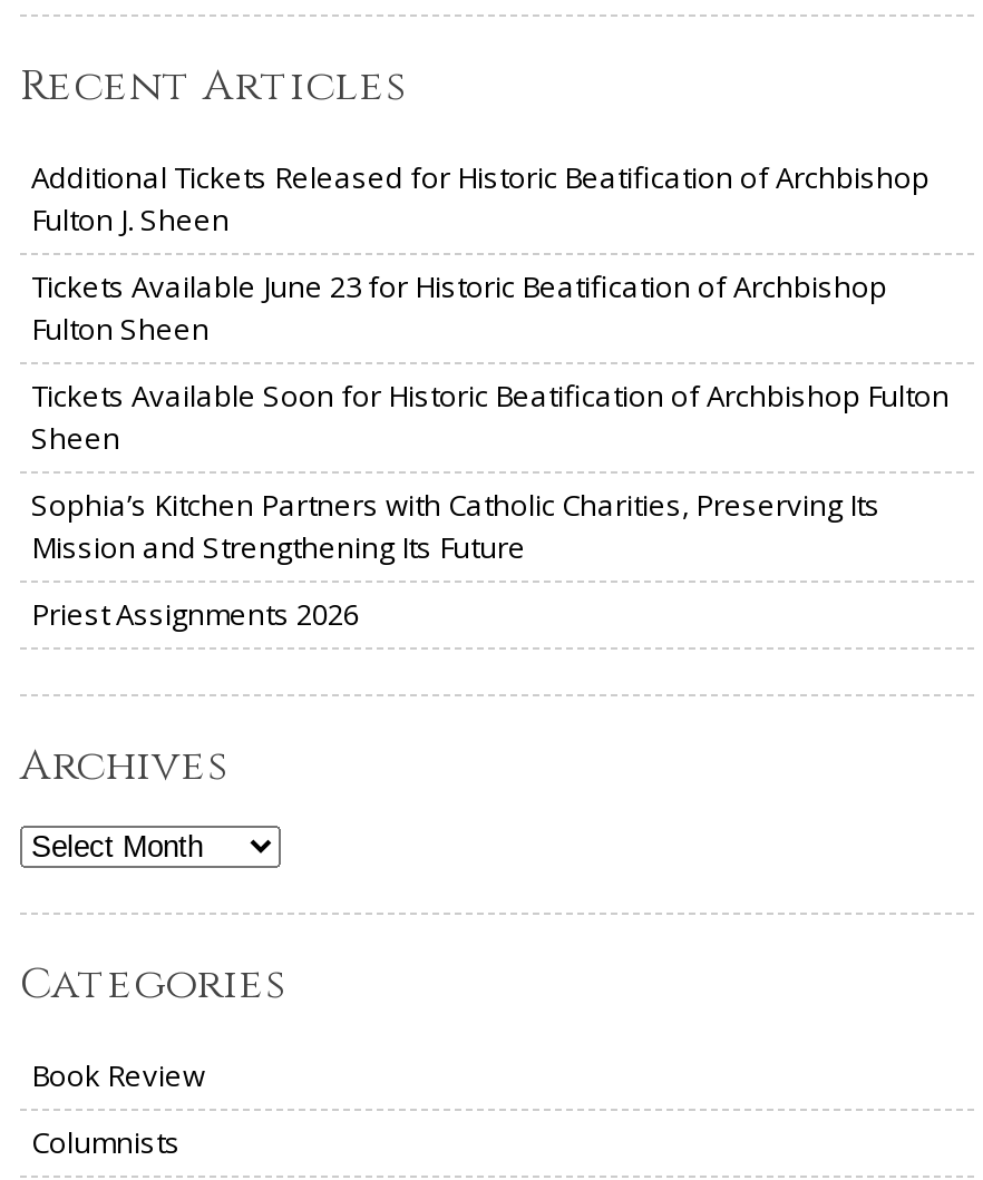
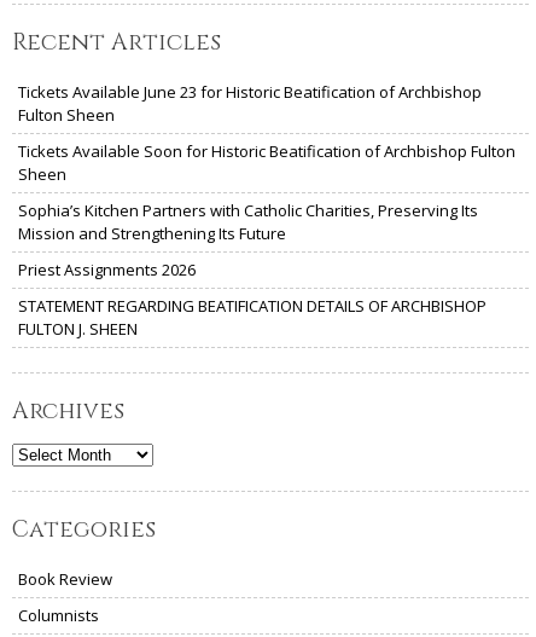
- Additional Tickets Released for Historic Beatification of Archbishop
- Fulton J. Sheen

moved up: Tickets Available June 23 for Historic Beatification of Archbishop | Fulton Sheen | Tickets Available Soon for Historic Beatification of Archbishop Fulton | Sheen | Sophia’s Kitchen Partners with Catholic Charities, Preserving Its | Mission and Strengthening Its Future | Priest Assignments 2026

+ STATEMENT REGARDING BEATIFICATION DETAILS OF ARCHBISHOP
+ FULTON J. SHEEN
